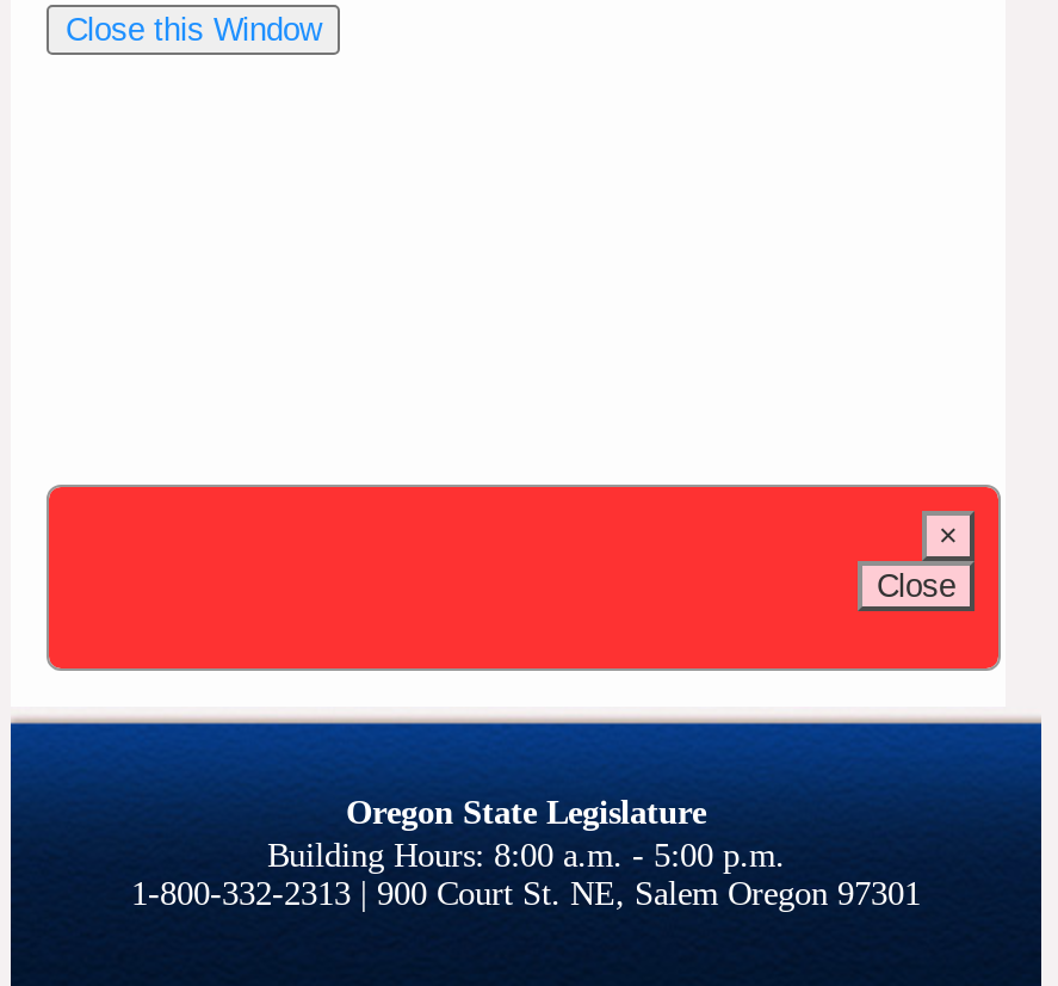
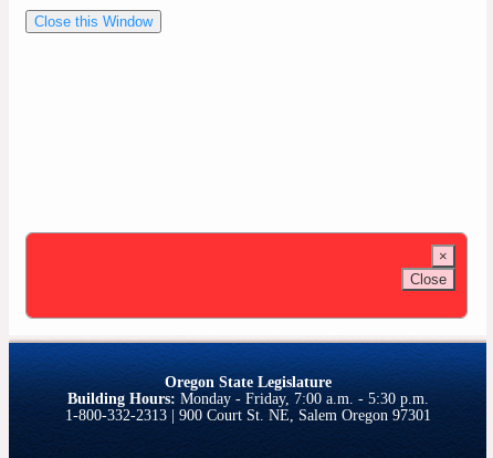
+ Building Hours: Monday - Friday, 7:00 a.m. - 5:30 p.m.
